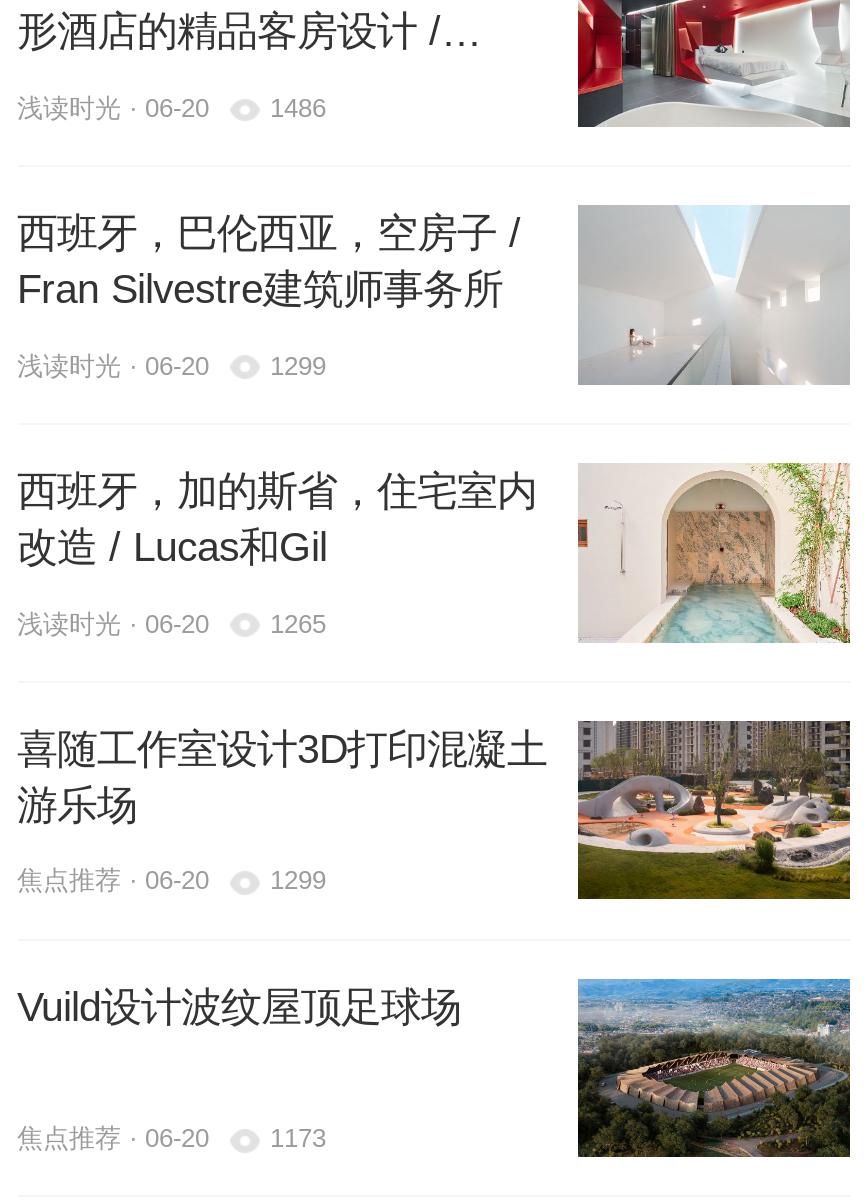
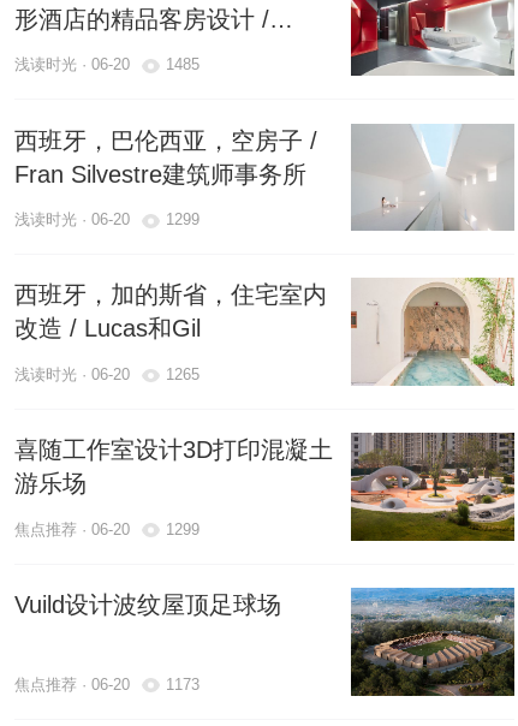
- 1486
+ 1485
